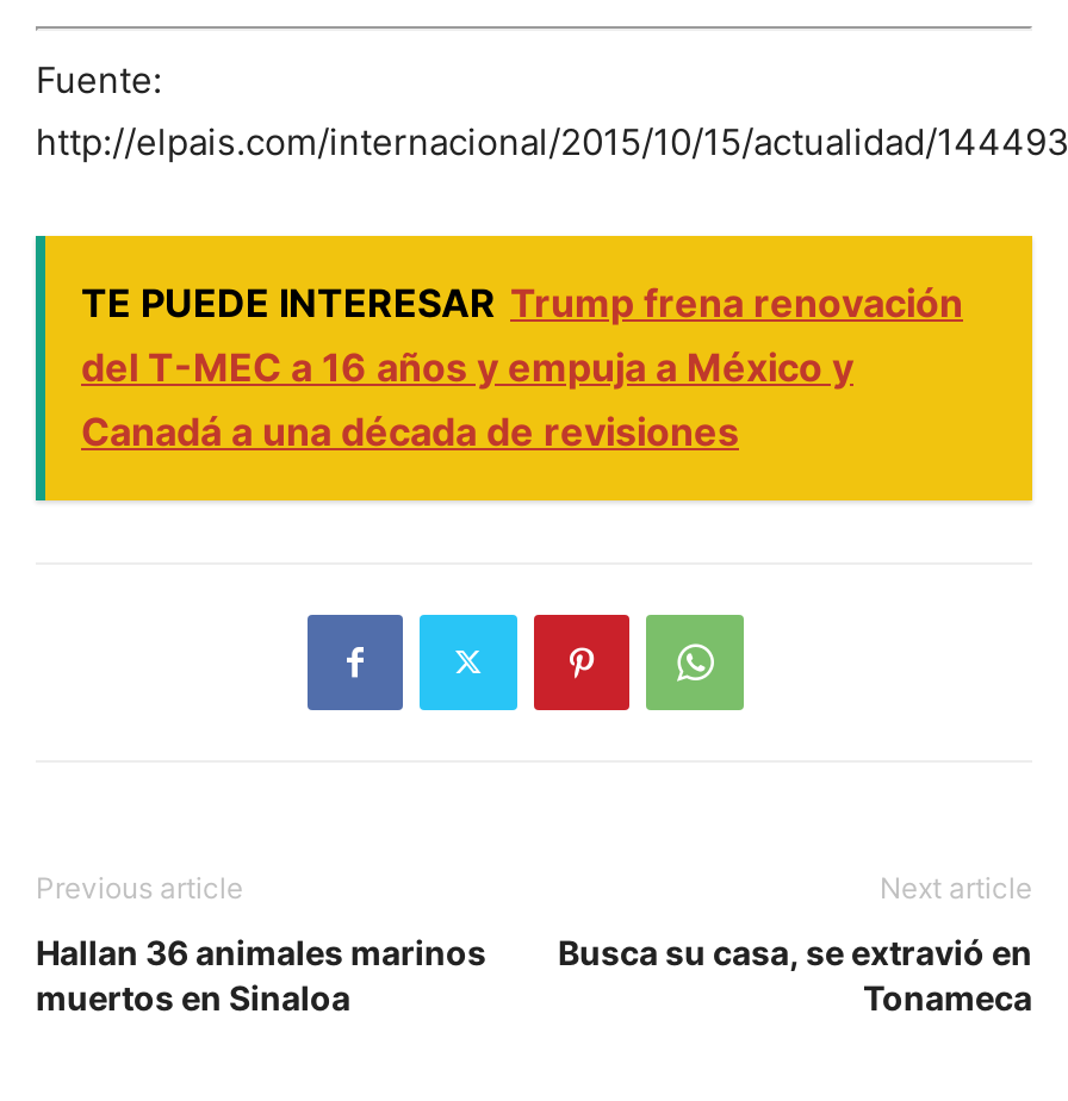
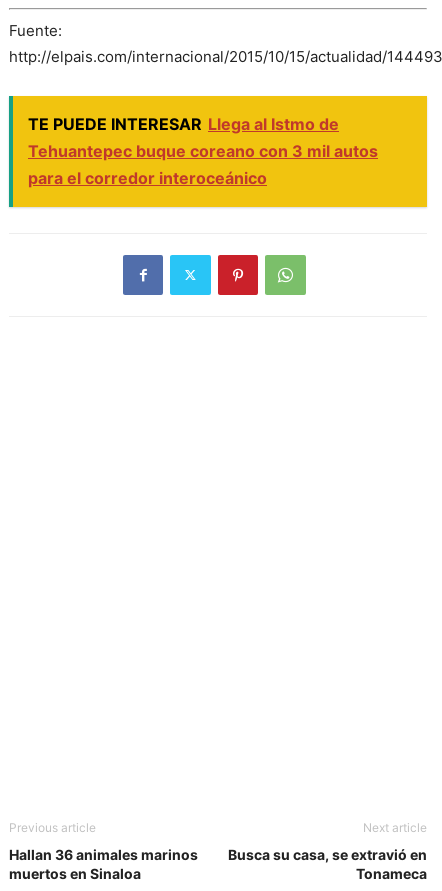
- TE PUEDE INTERESAR Trump frena renovación
- del T-MEC a 16 años y empuja a México y
- Canadá a una década de revisiones
+ TE PUEDE INTERESAR Llega al Istmo de
+ Tehuantepec buque coreano con 3 mil autos
+ para el corredor interoceánico
